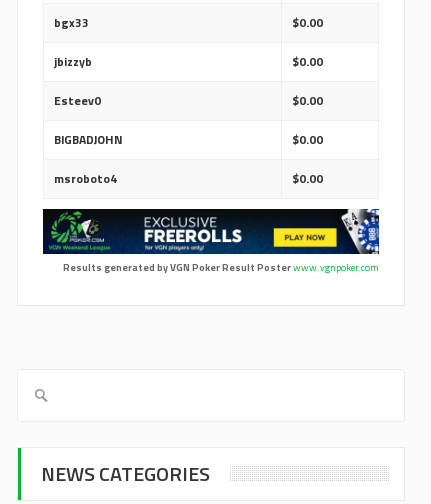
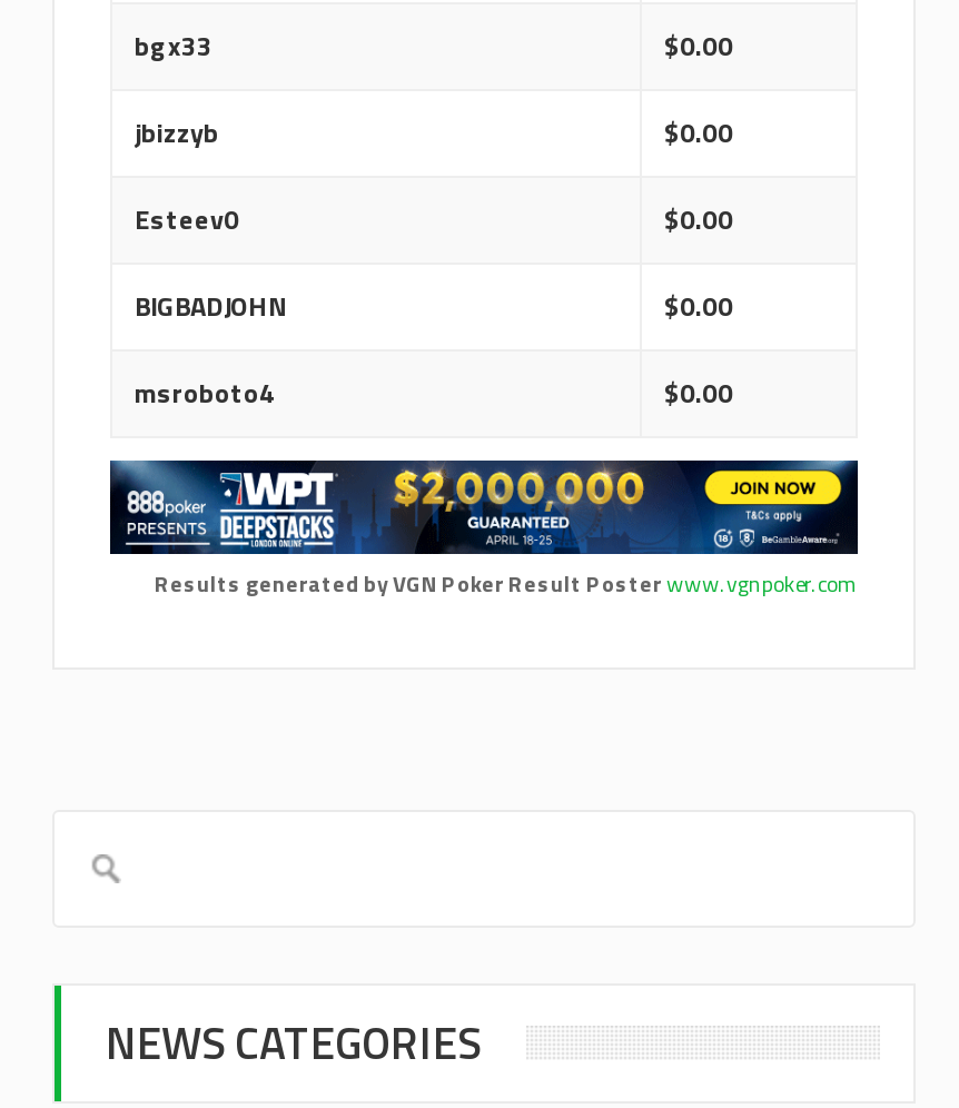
- [image]
+ [image]
